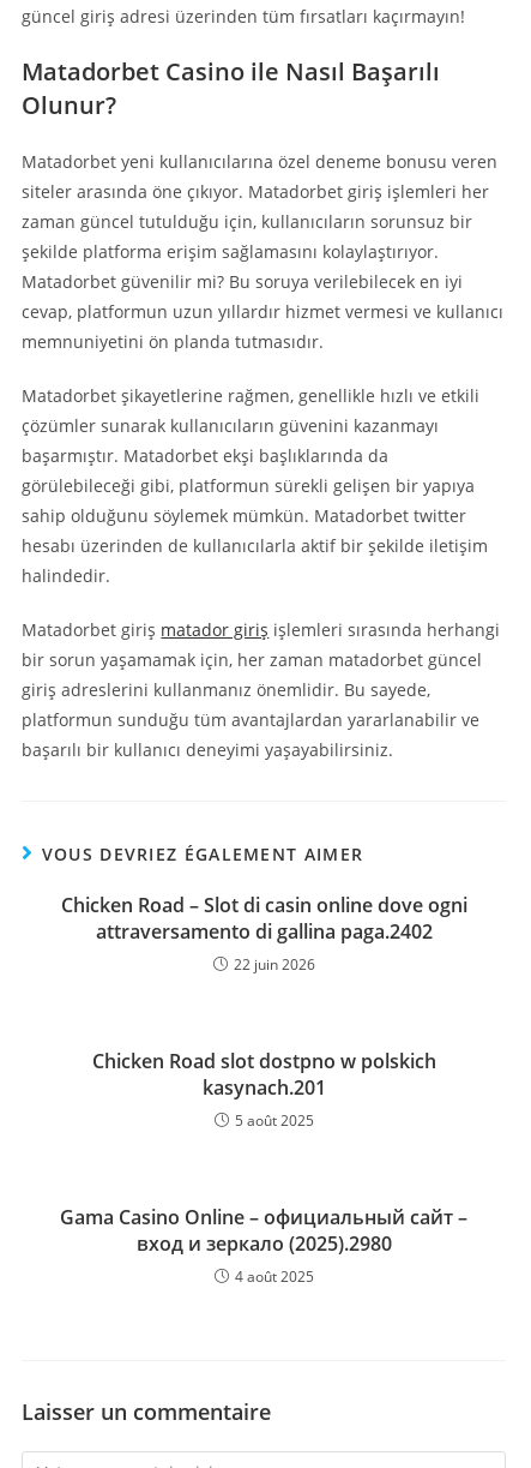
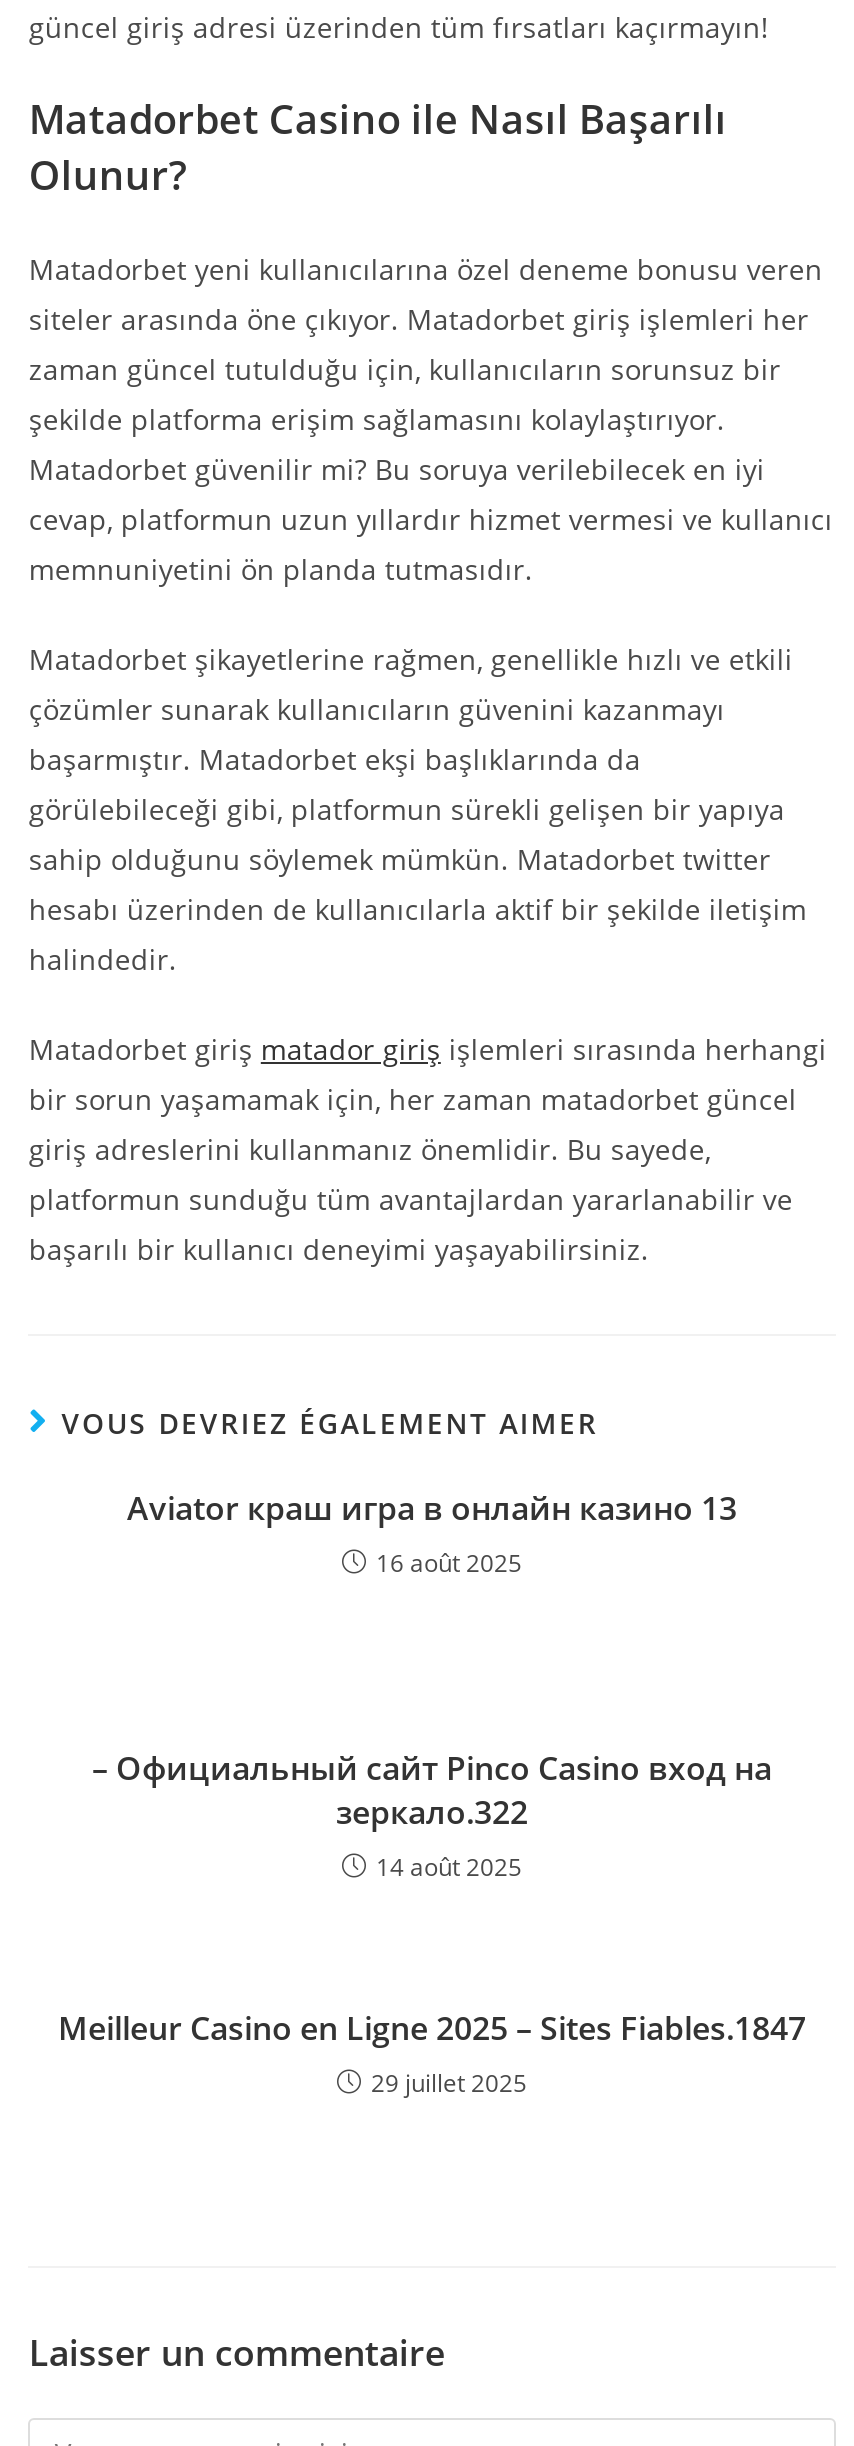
- Chicken Road – Slot di casin online dove ogni
- attraversamento di gallina paga.2402
- 22 juin 2026
+ Aviator краш игра в онлайн казино 13
+ 16 août 2025

- Chicken Road slot dostpno w polskich
- kasynach.201
- 5 août 2025
+ – Официальный сайт Pinco Casino вход на
+ зеркало.322
+ 14 août 2025

- Gama Casino Online – официальный сайт –
- вход и зеркало (2025).2980
- 4 août 2025
+ Meilleur Casino en Ligne 2025 – Sites Fiables.1847
+ 29 juillet 2025
